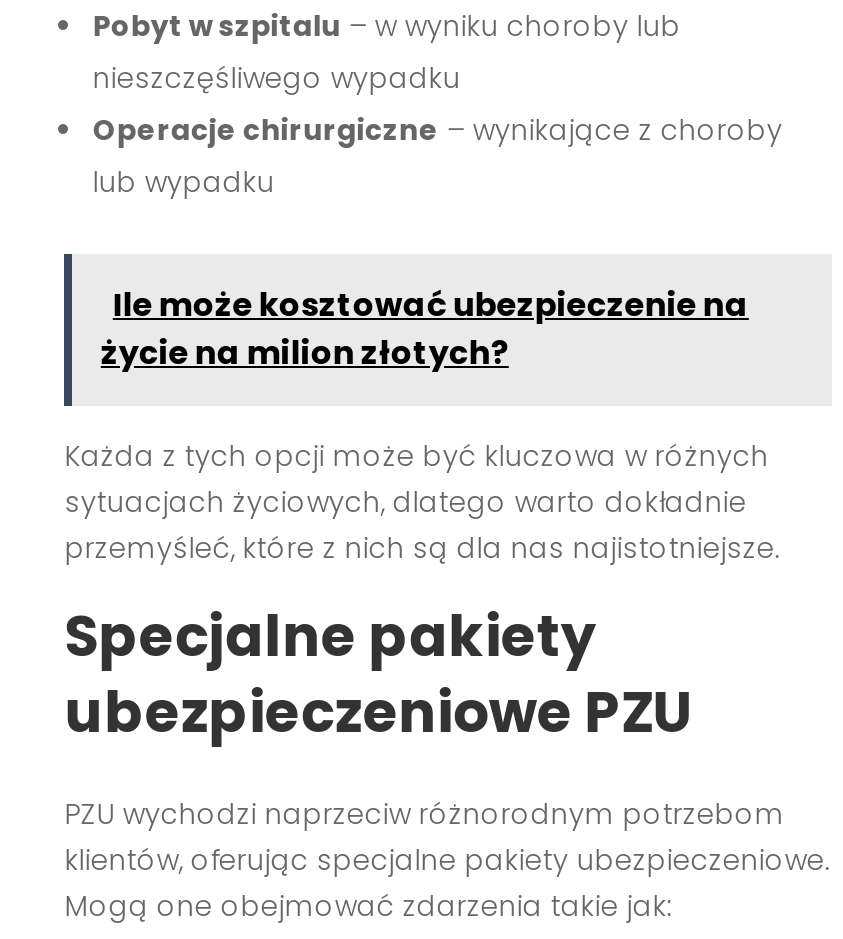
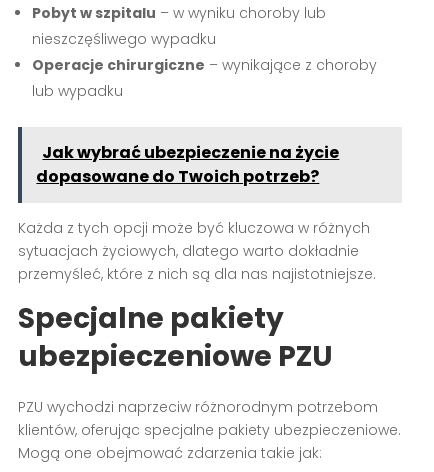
- Ile może kosztować ubezpieczenie na
- życie na milion złotych?
+ Jak wybrać ubezpieczenie na życie
+ dopasowane do Twoich potrzeb?
